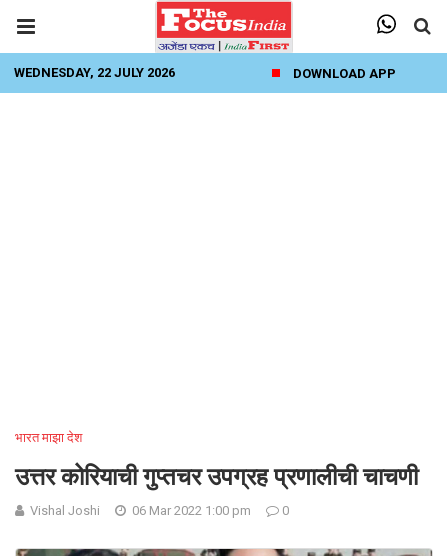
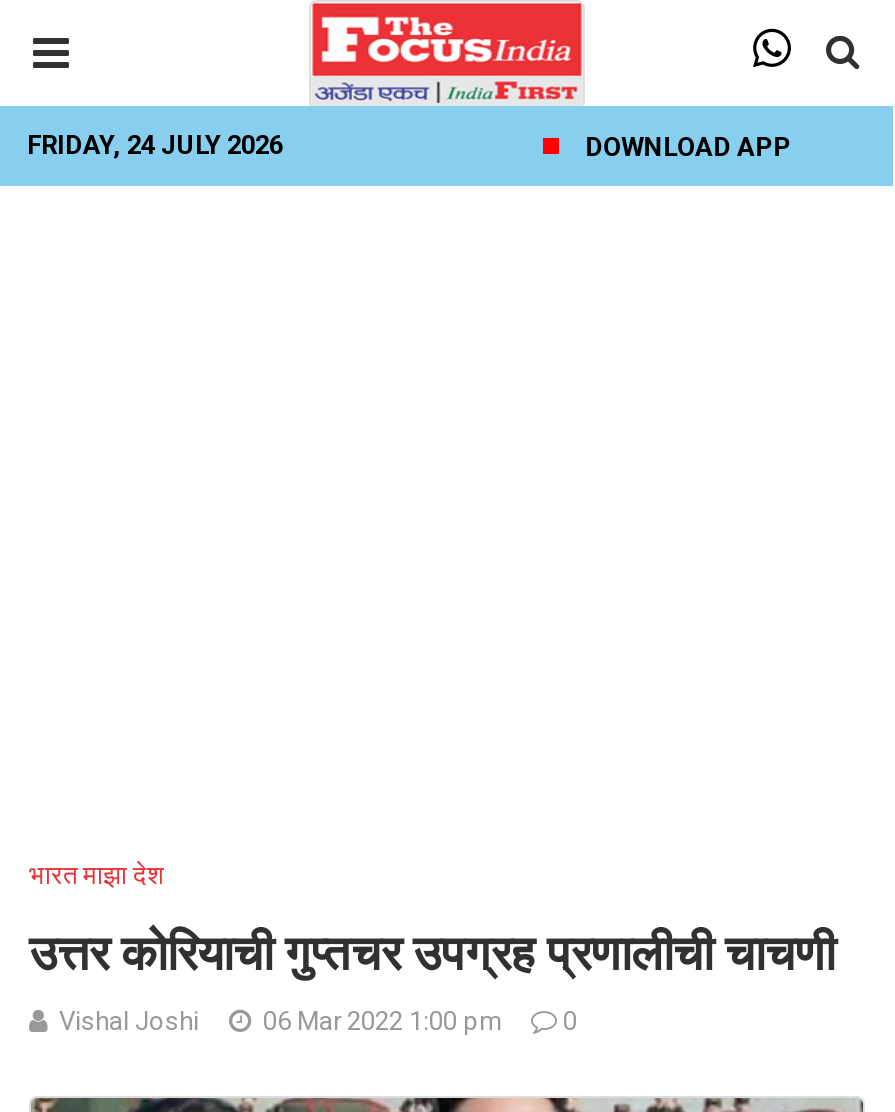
- WEDNESDAY, 22 JULY 2026
+ FRIDAY, 24 JULY 2026
